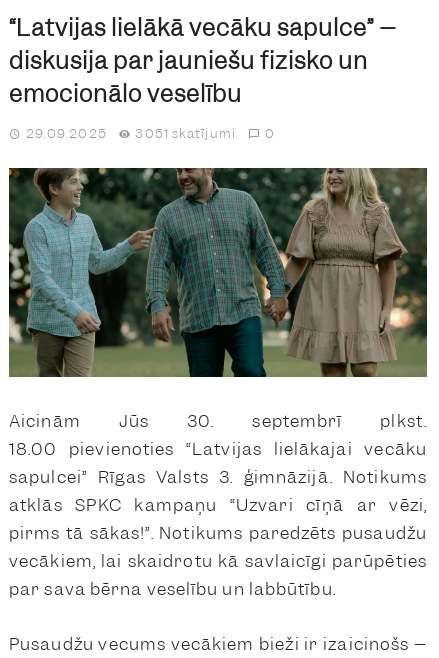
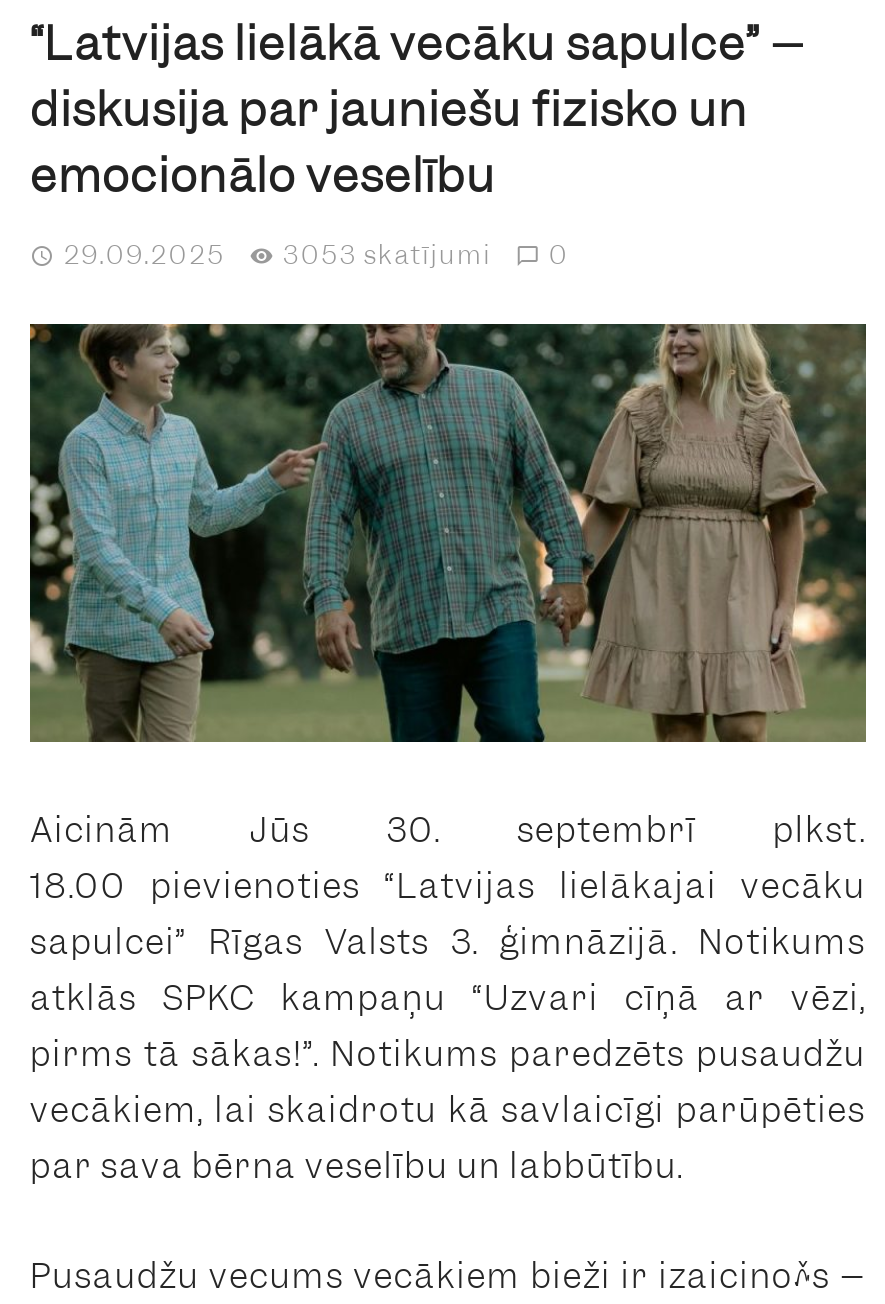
- 3051 skatījumi
+ 3053 skatījumi
